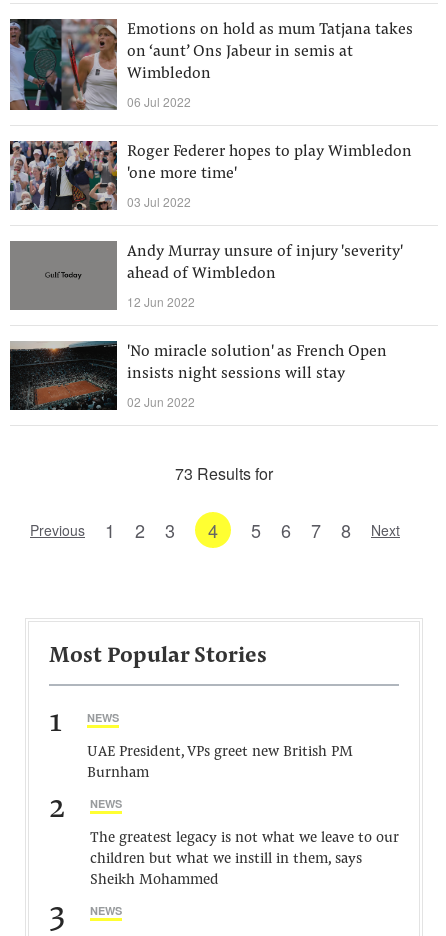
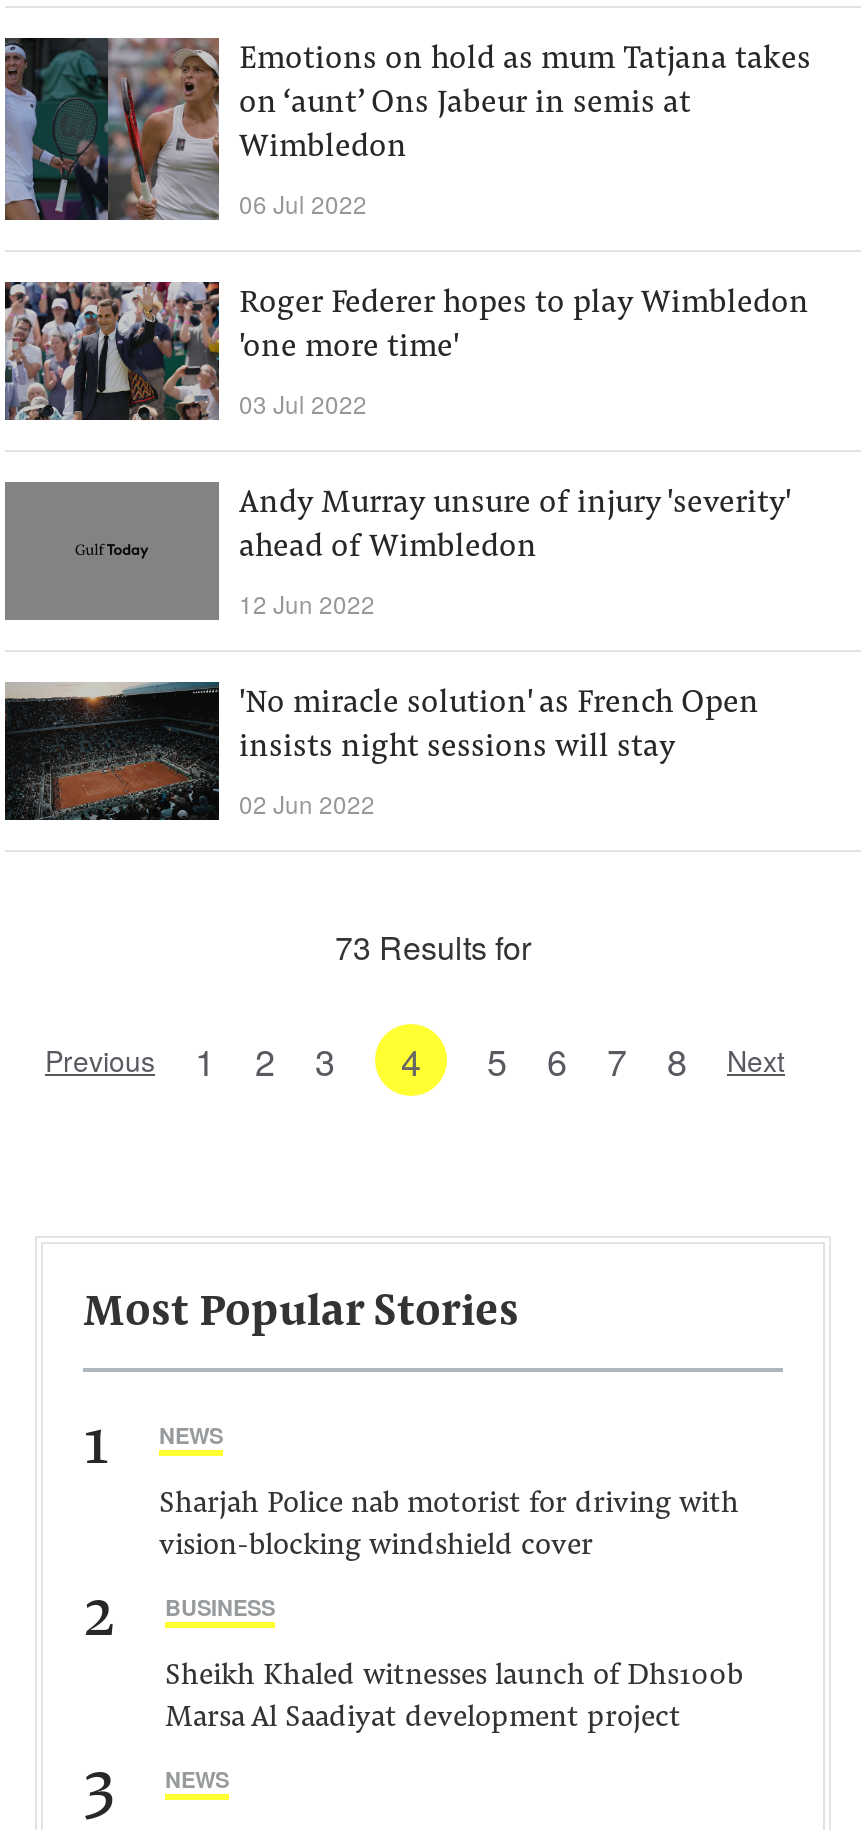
- UAE President, VPs greet new British PM
- Burnham
+ Sharjah Police nab motorist for driving with
+ vision-blocking windshield cover

- NEWS
+ BUSINESS

- The greatest legacy is not what we leave to our
- children but what we instill in them, says
- Sheikh Mohammed
+ Sheikh Khaled witnesses launch of Dhs100b
+ Marsa Al Saadiyat development project
